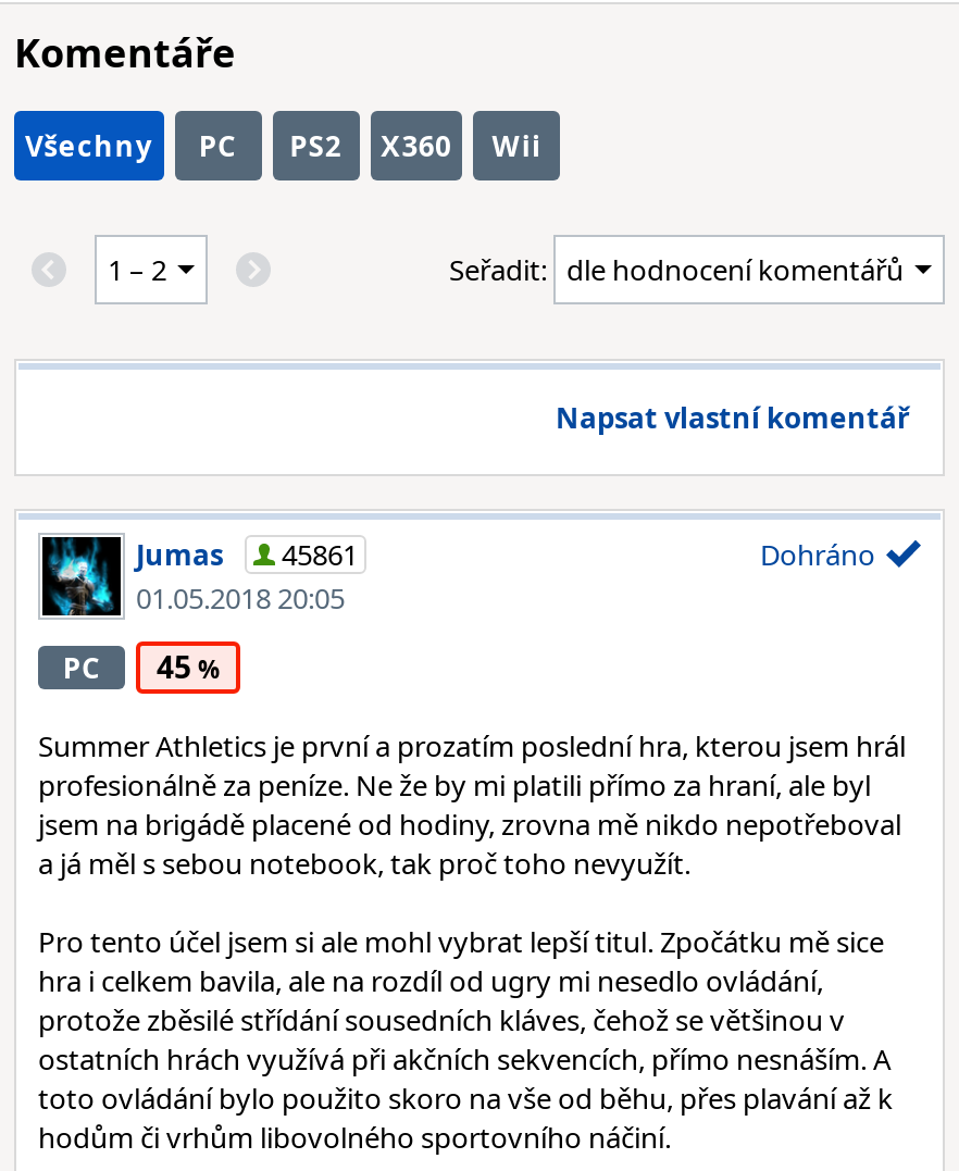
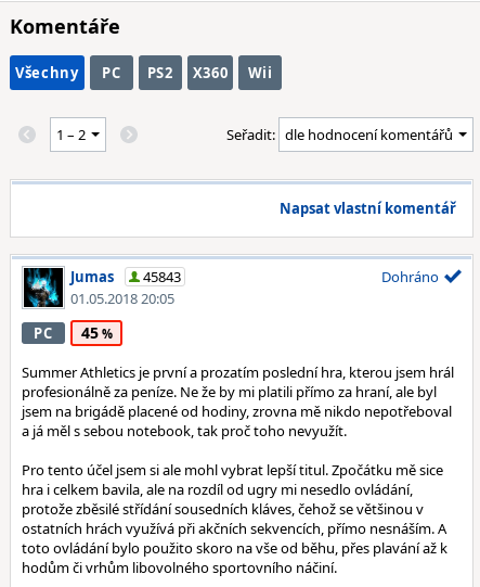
- Jumas 45861
+ Jumas 45843
